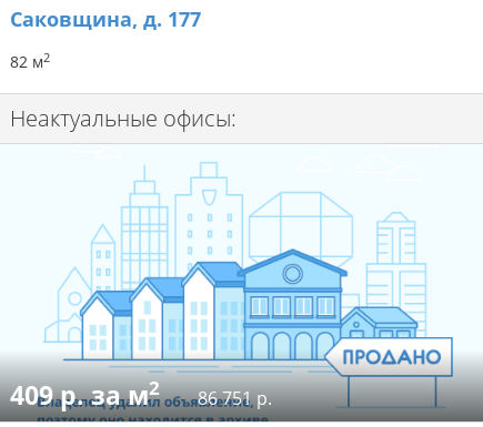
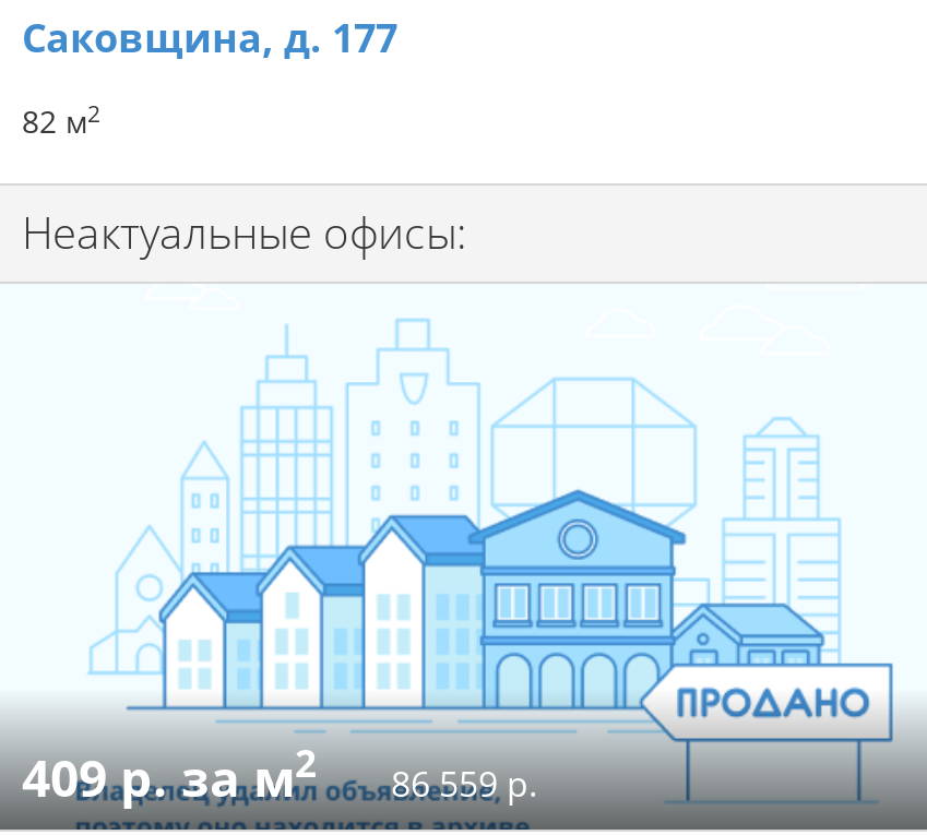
- 409 р. за м2 86 751 р.
+ 409 р. за м2 86 559 р.
